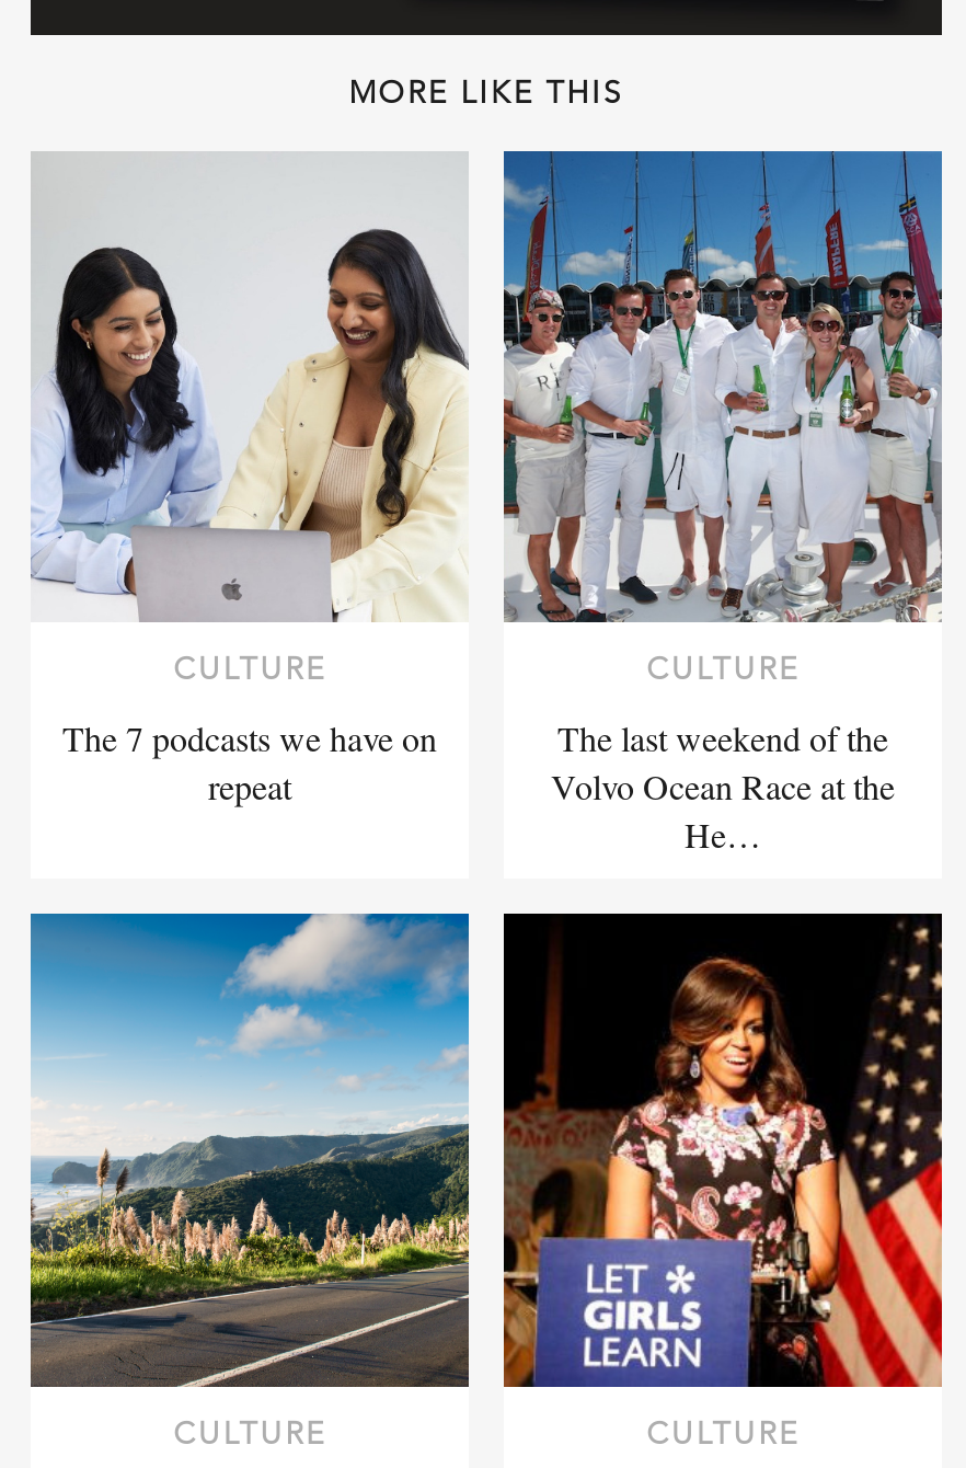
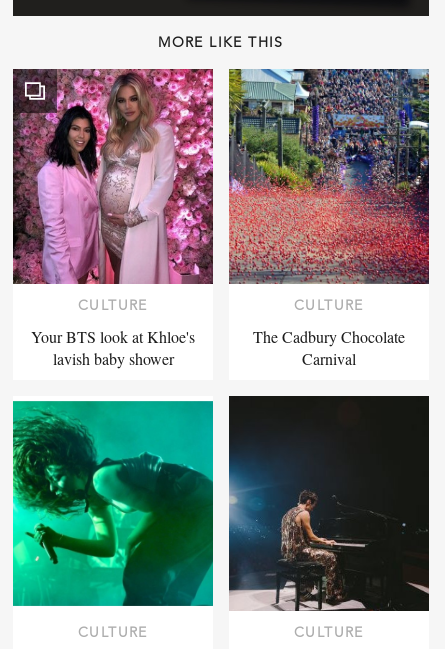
- [image]
+ [image]

- [image]
+ [image]

- The 7 podcasts we have on
- repeat
+ Your BTS look at Khloe's
+ lavish baby shower

- The last weekend of the
- Volvo Ocean Race at the
- He…
+ The Cadbury Chocolate
+ Carnival

- [image]
+ [image]

- [image]
+ [image]
